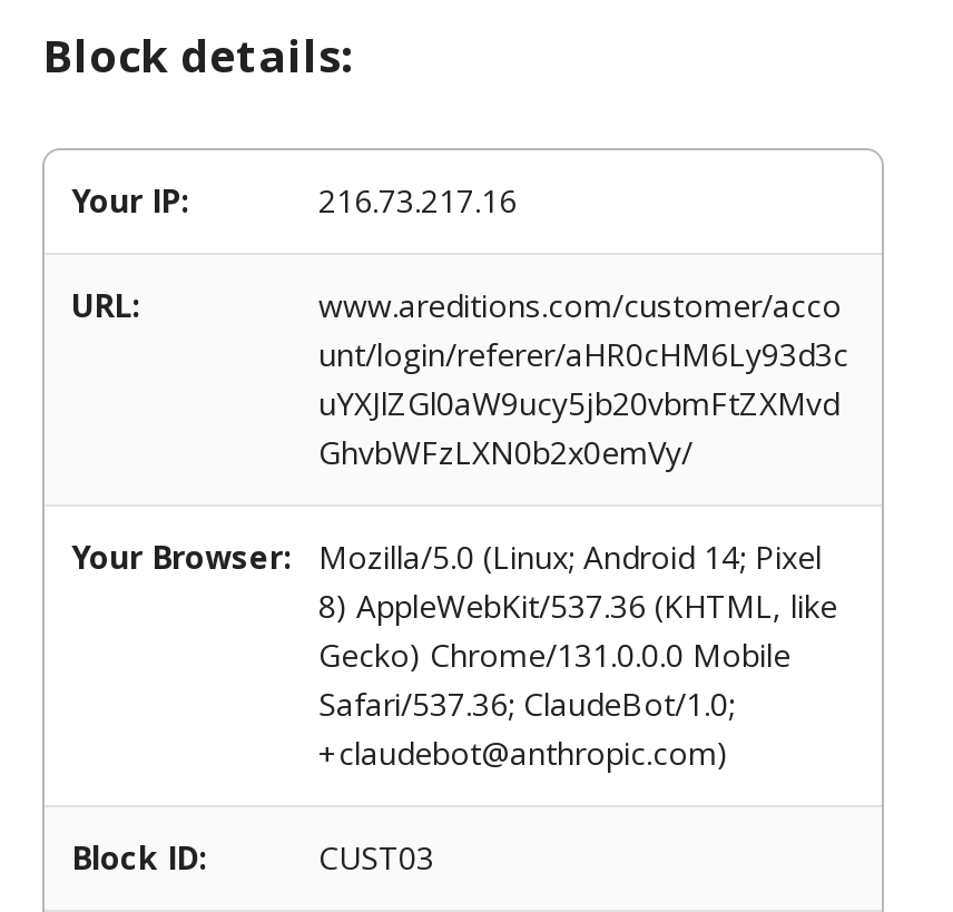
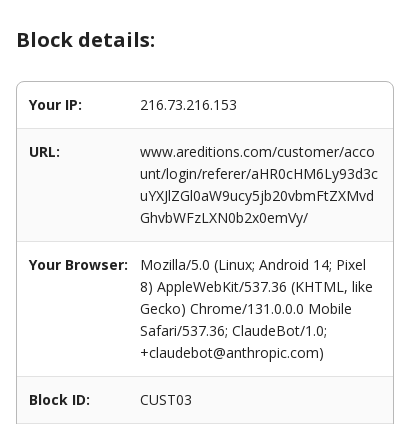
- 216.73.217.16
+ 216.73.216.153
